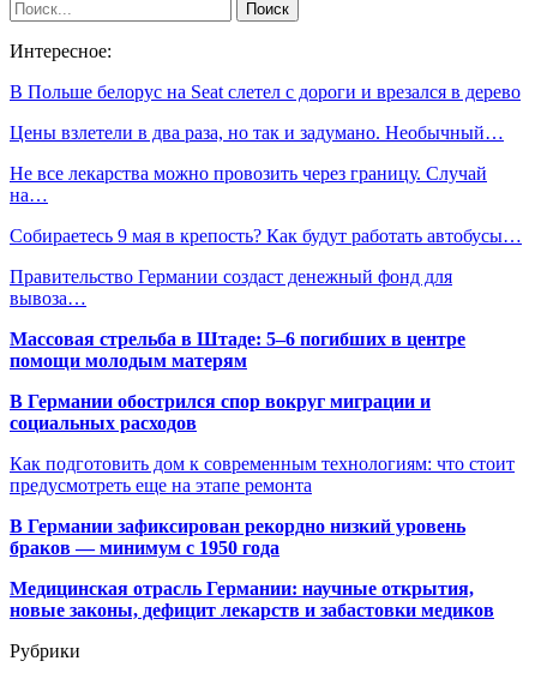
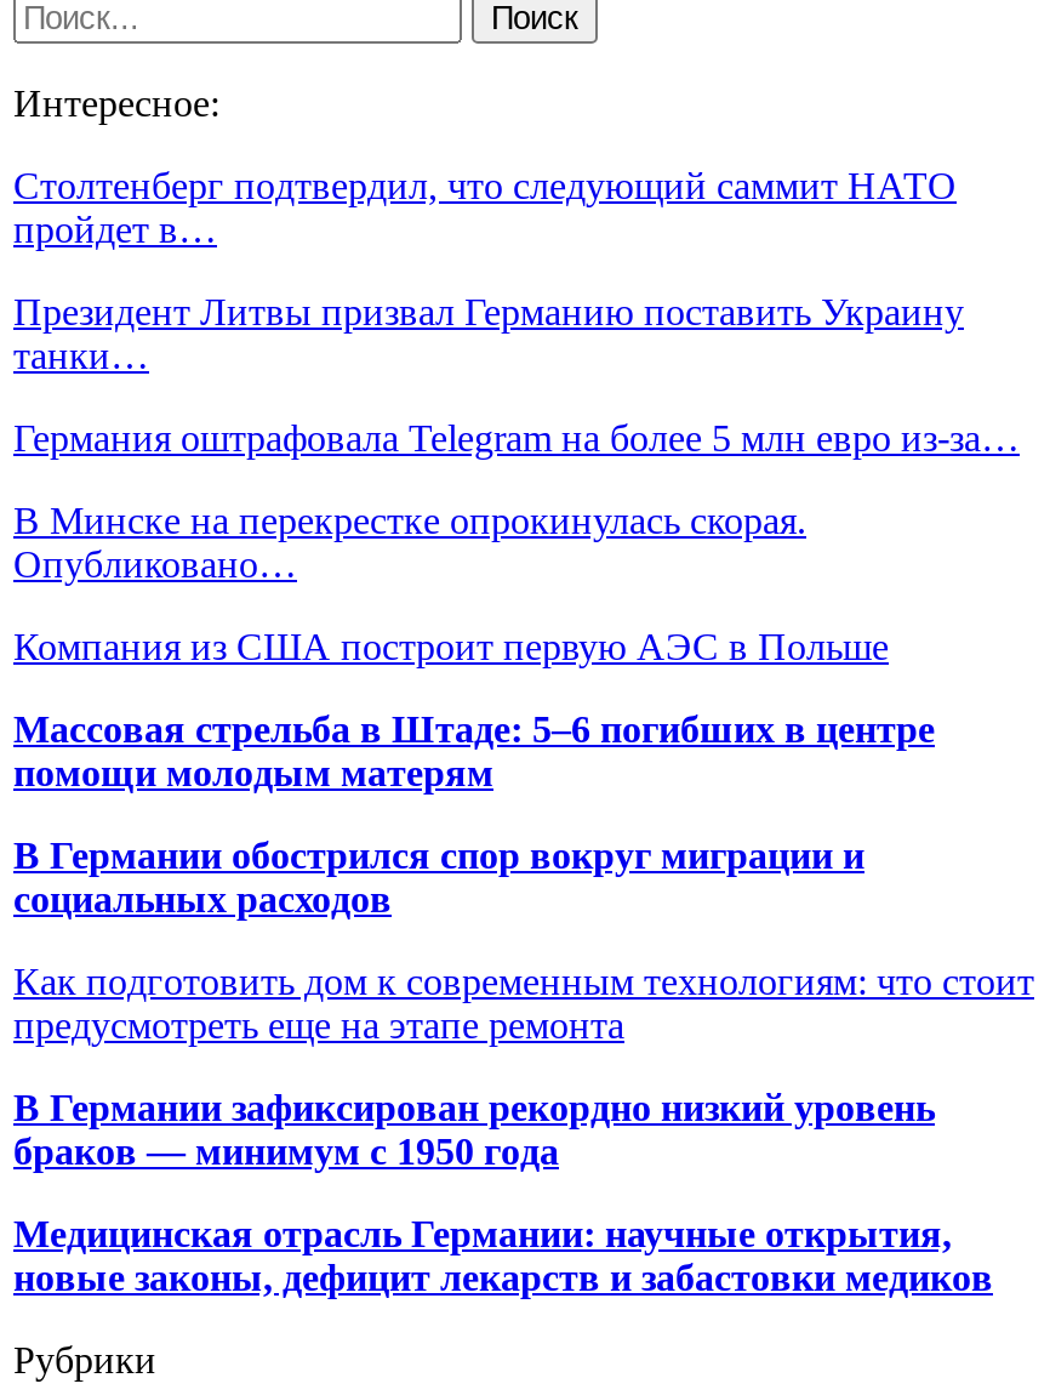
- В Польше белорус на Seat слетел с дороги и врезался в дерево
+ Столтенберг подтвердил, что следующий саммит НАТО
+ пройдет в…

- Цены взлетели в два раза, но так и задумано. Необычный…
+ Президент Литвы призвал Германию поставить Украину
+ танки…

- Не все лекарства можно провозить через границу. Случай
- на…
+ Германия оштрафовала Telegram на более 5 млн евро из-за…

- Собираетесь 9 мая в крепость? Как будут работать автобусы…
+ В Минске на перекрестке опрокинулась скорая.
+ Опубликовано…

- Правительство Германии создаст денежный фонд для
- вывоза…
+ Компания из США построит первую АЭС в Польше
